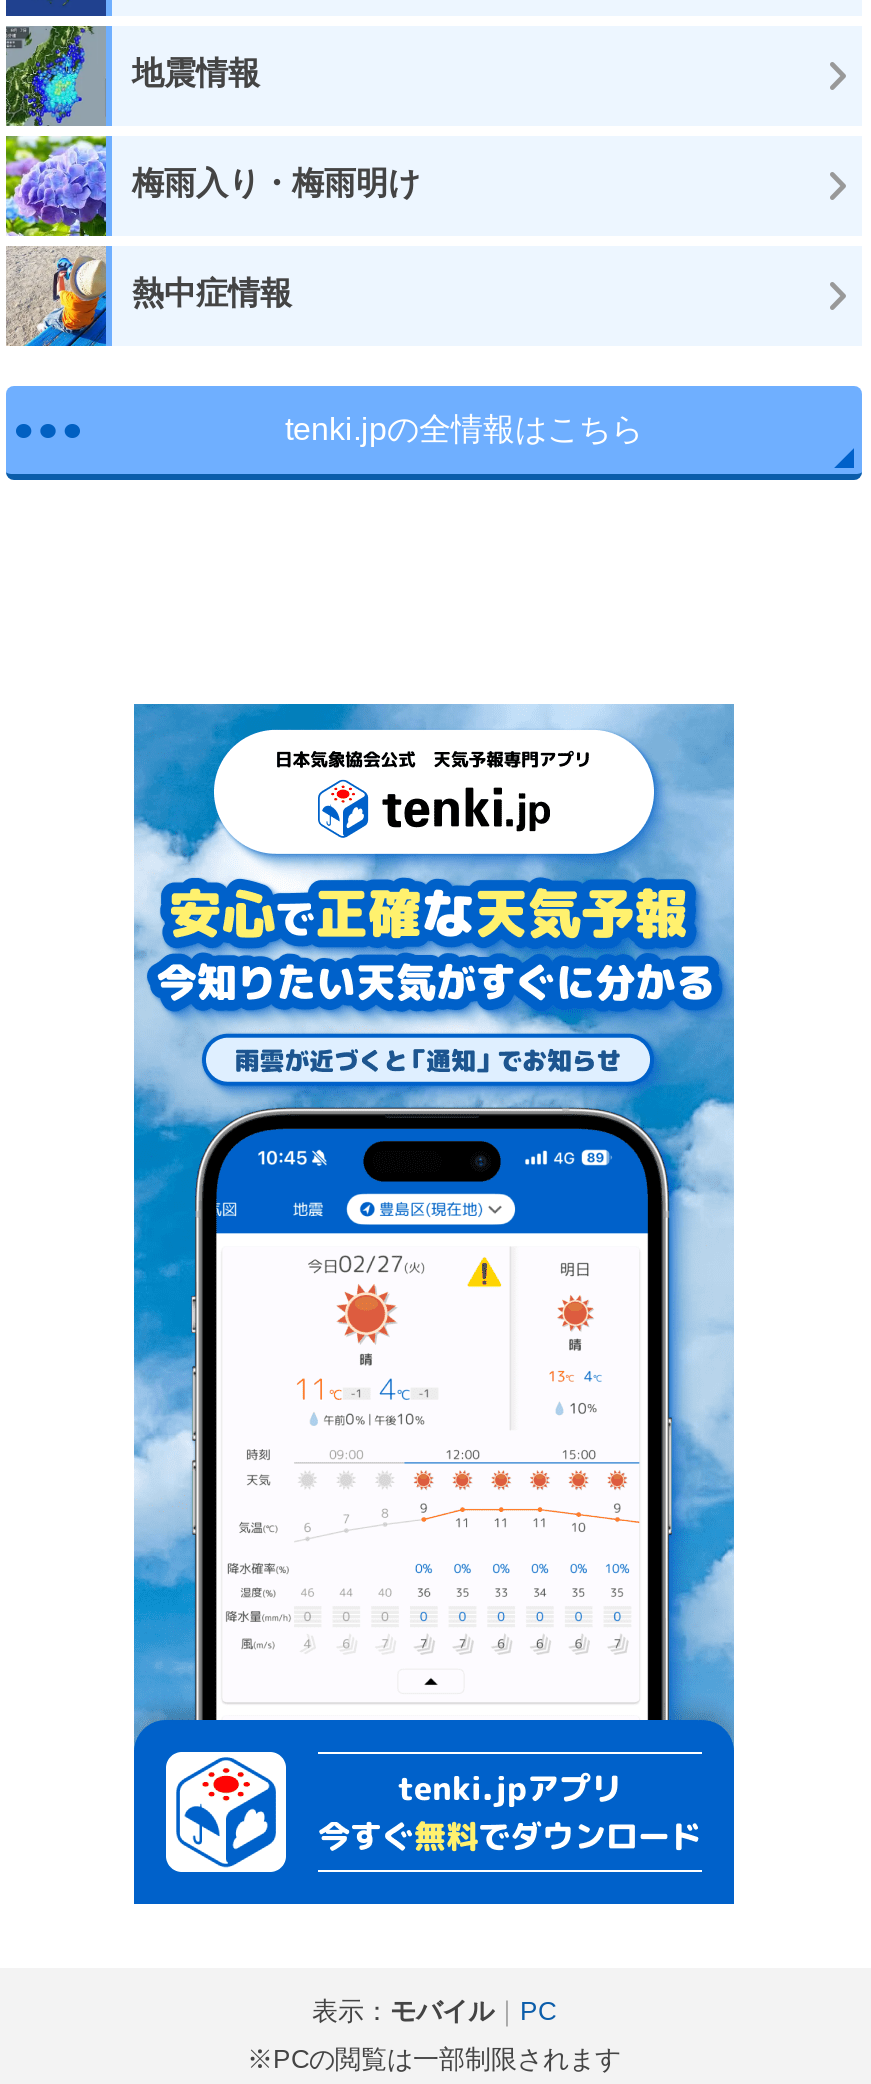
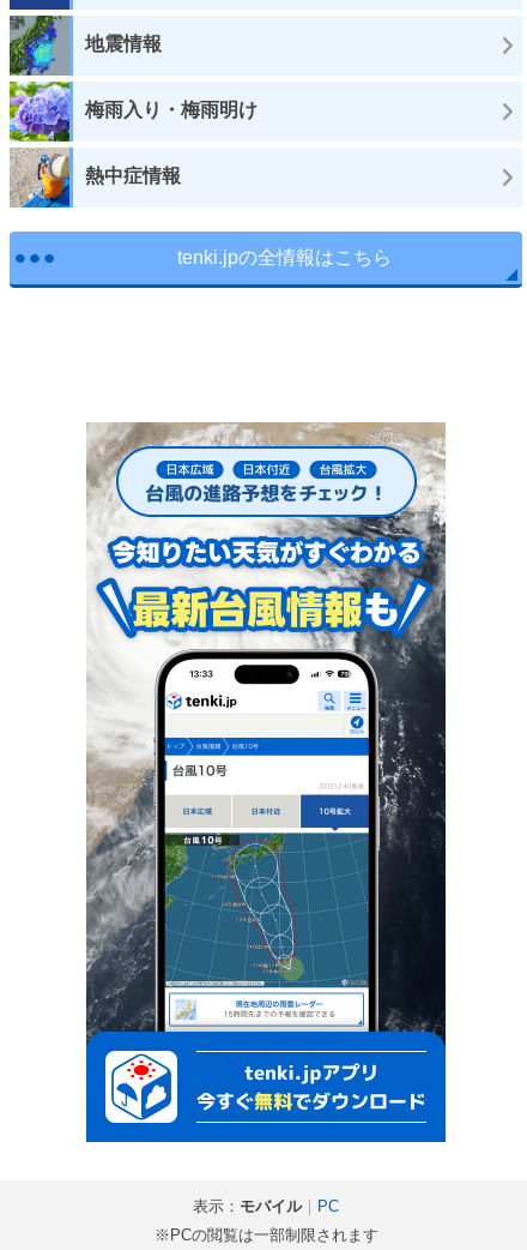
- [image]
+ [image]
